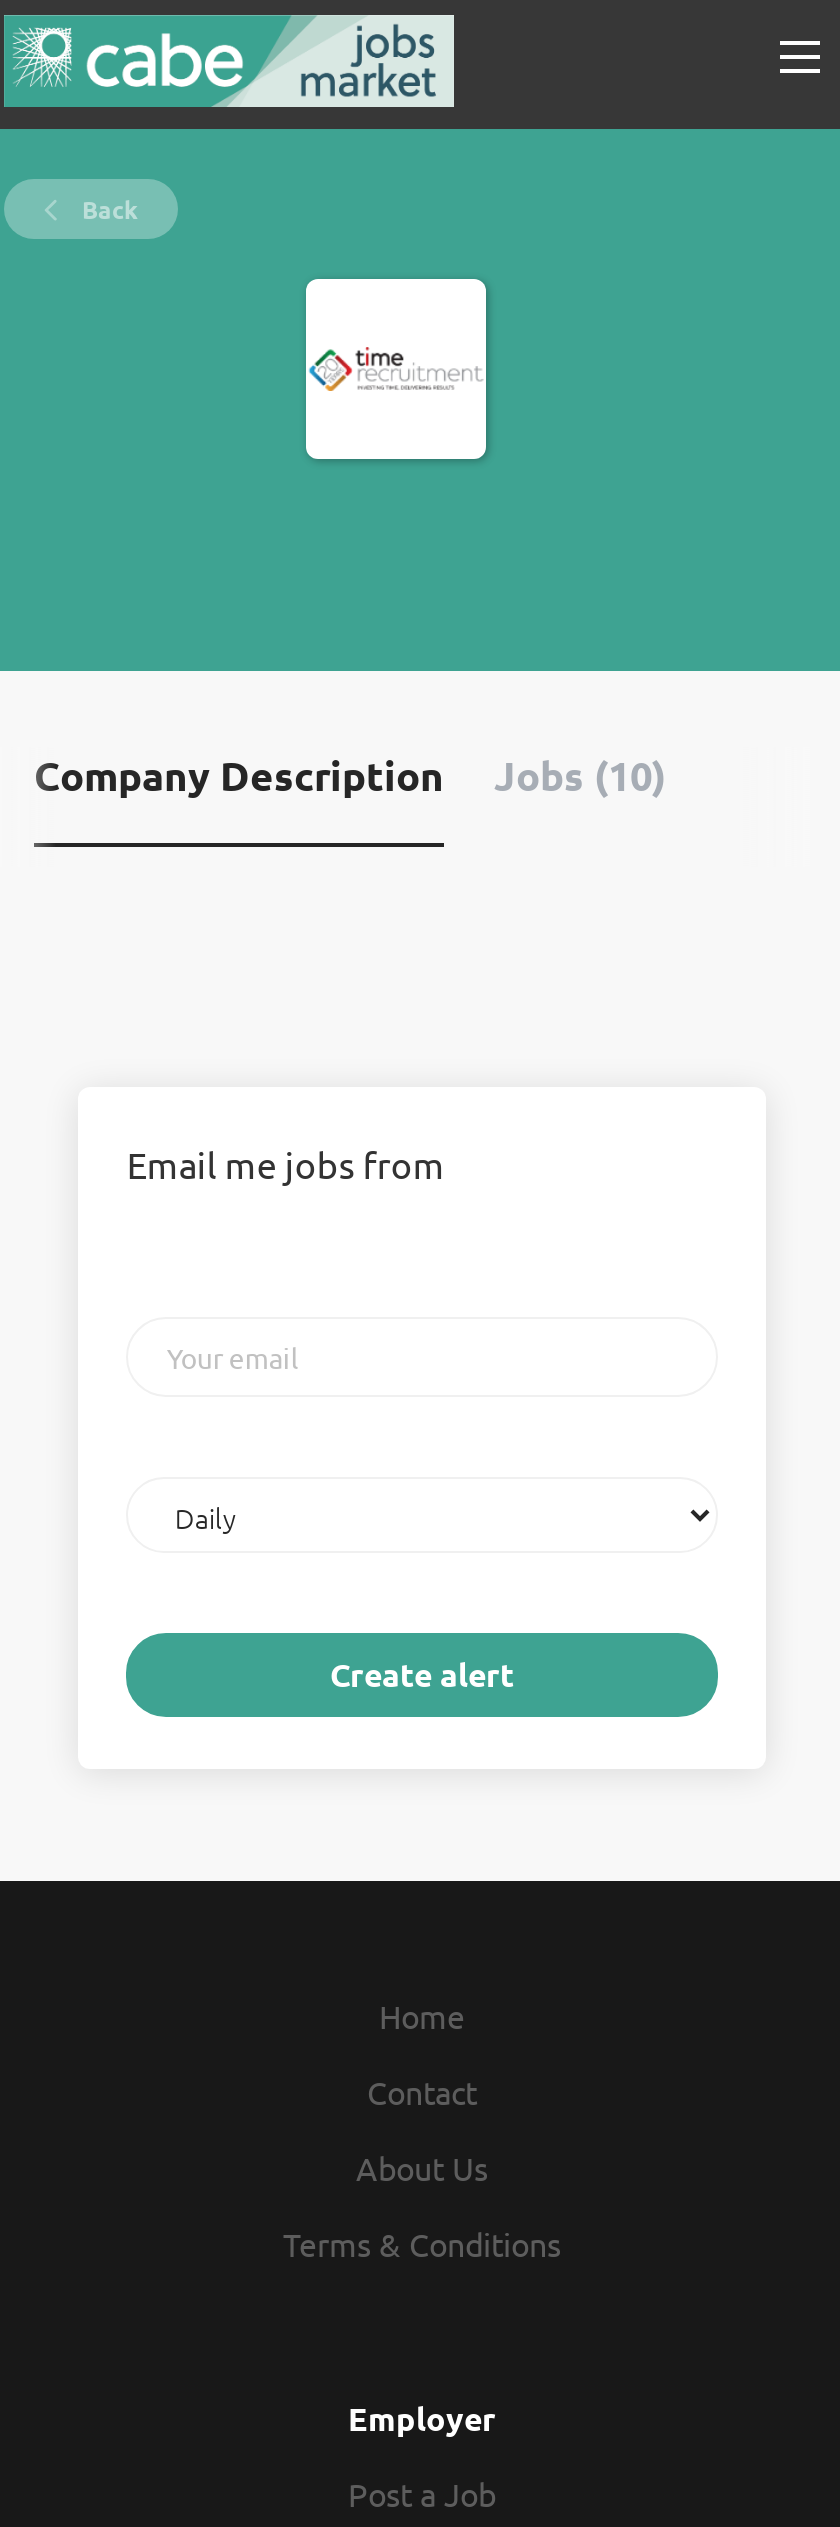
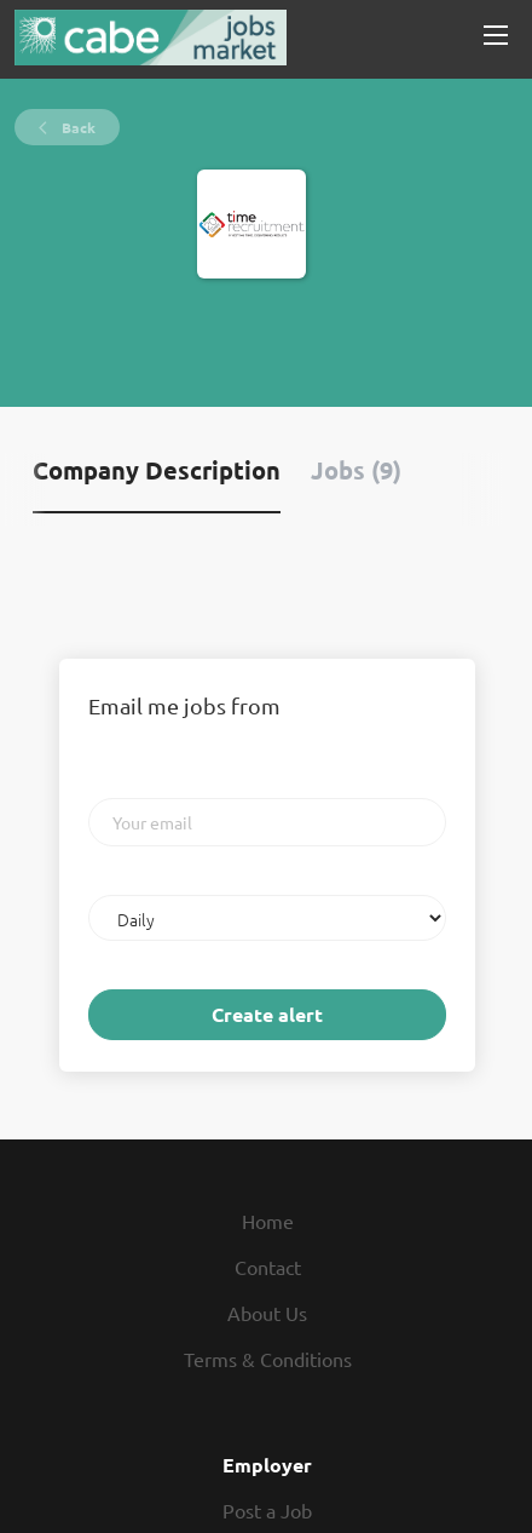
- Company Description Jobs (10)
+ Company Description Jobs (9)
